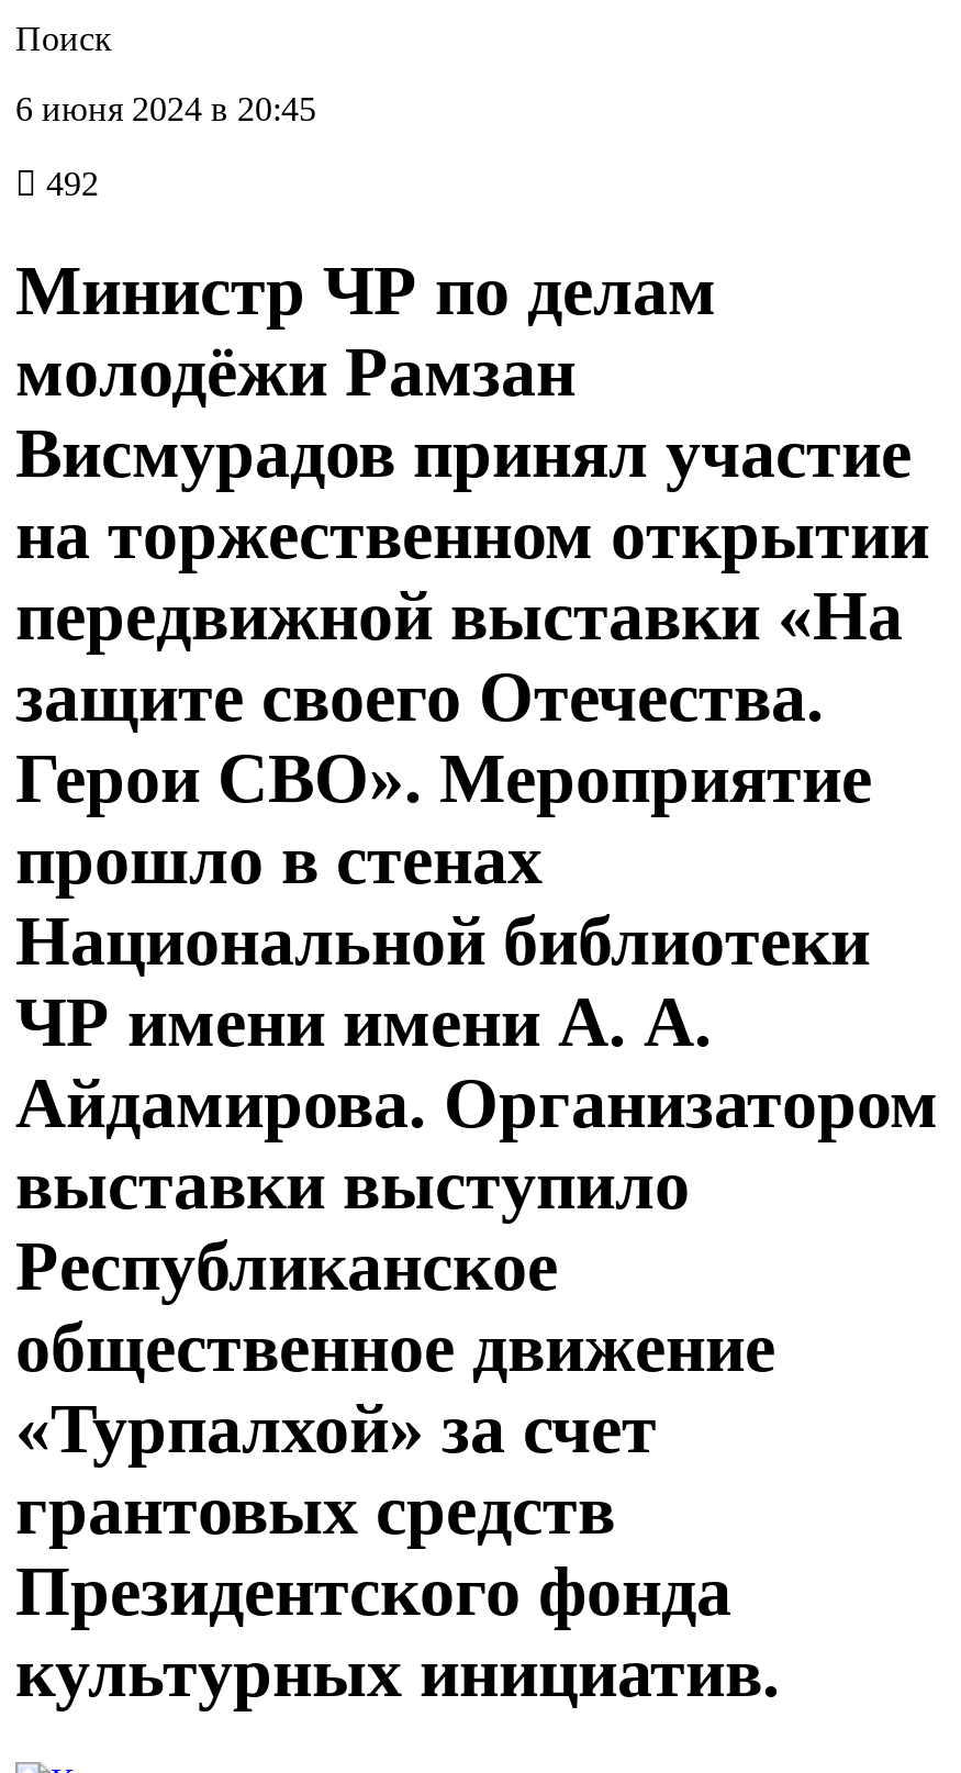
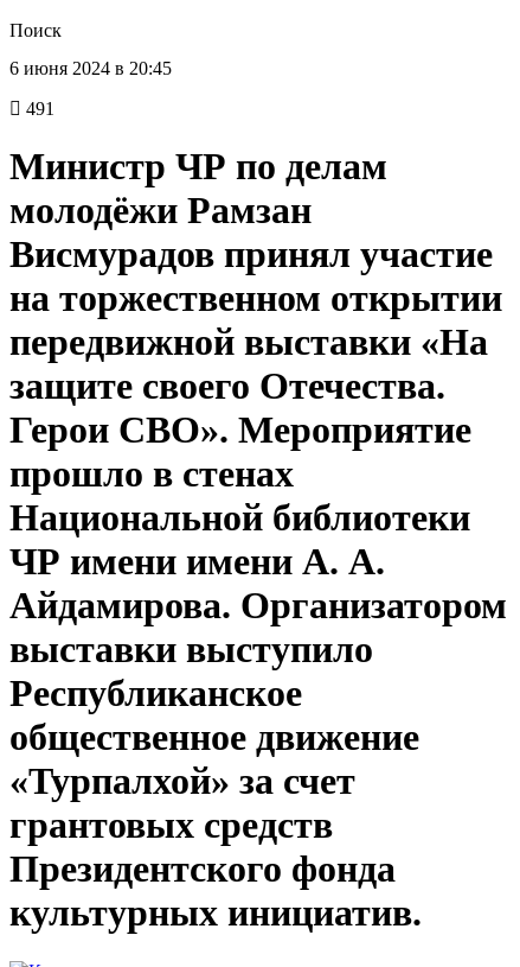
- 492
+ 491
